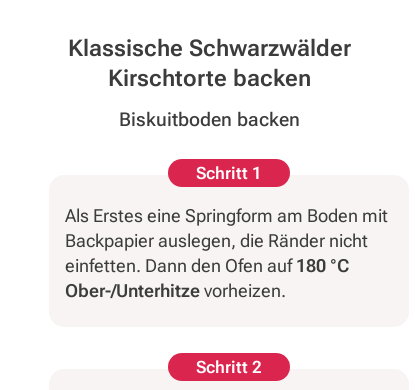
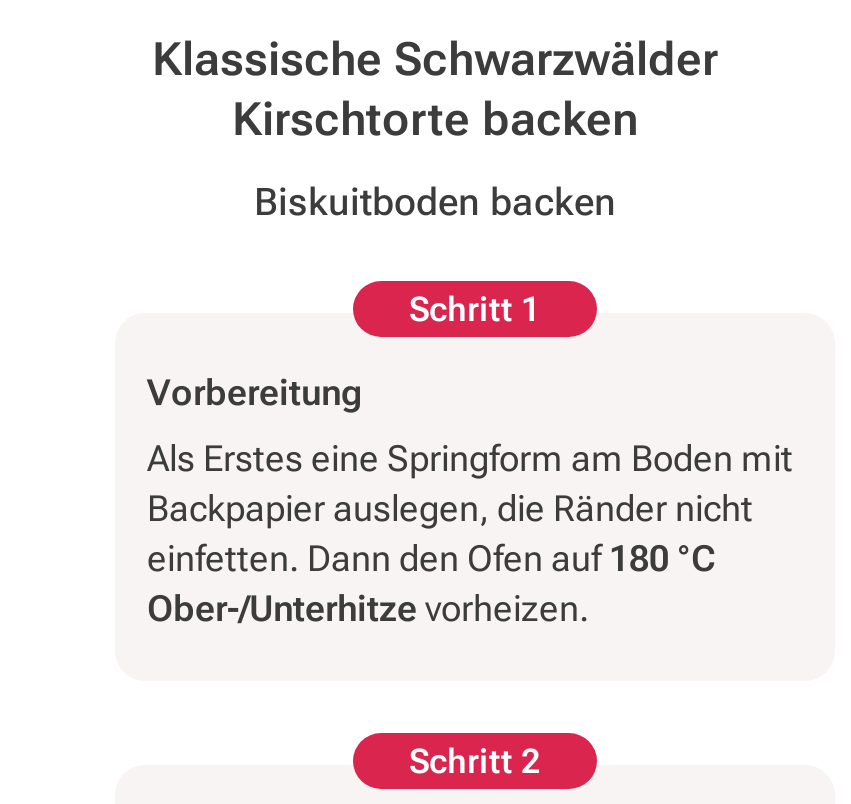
+ Vorbereitung
